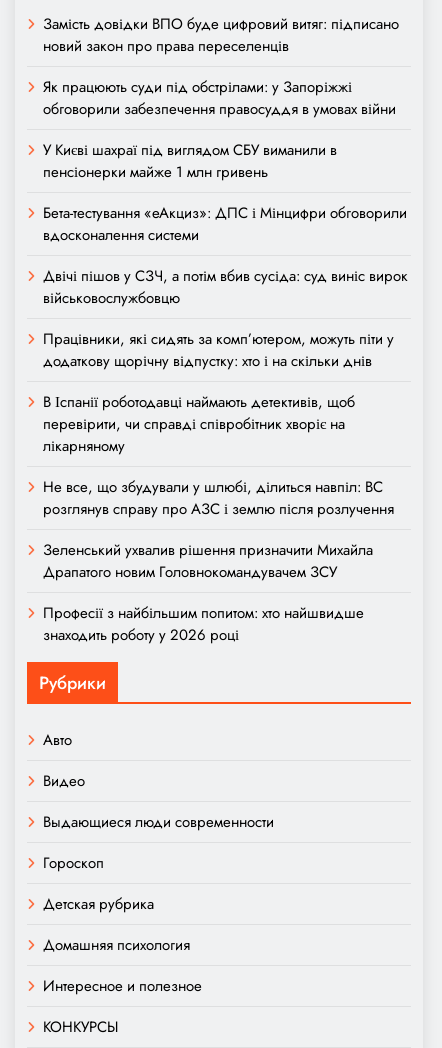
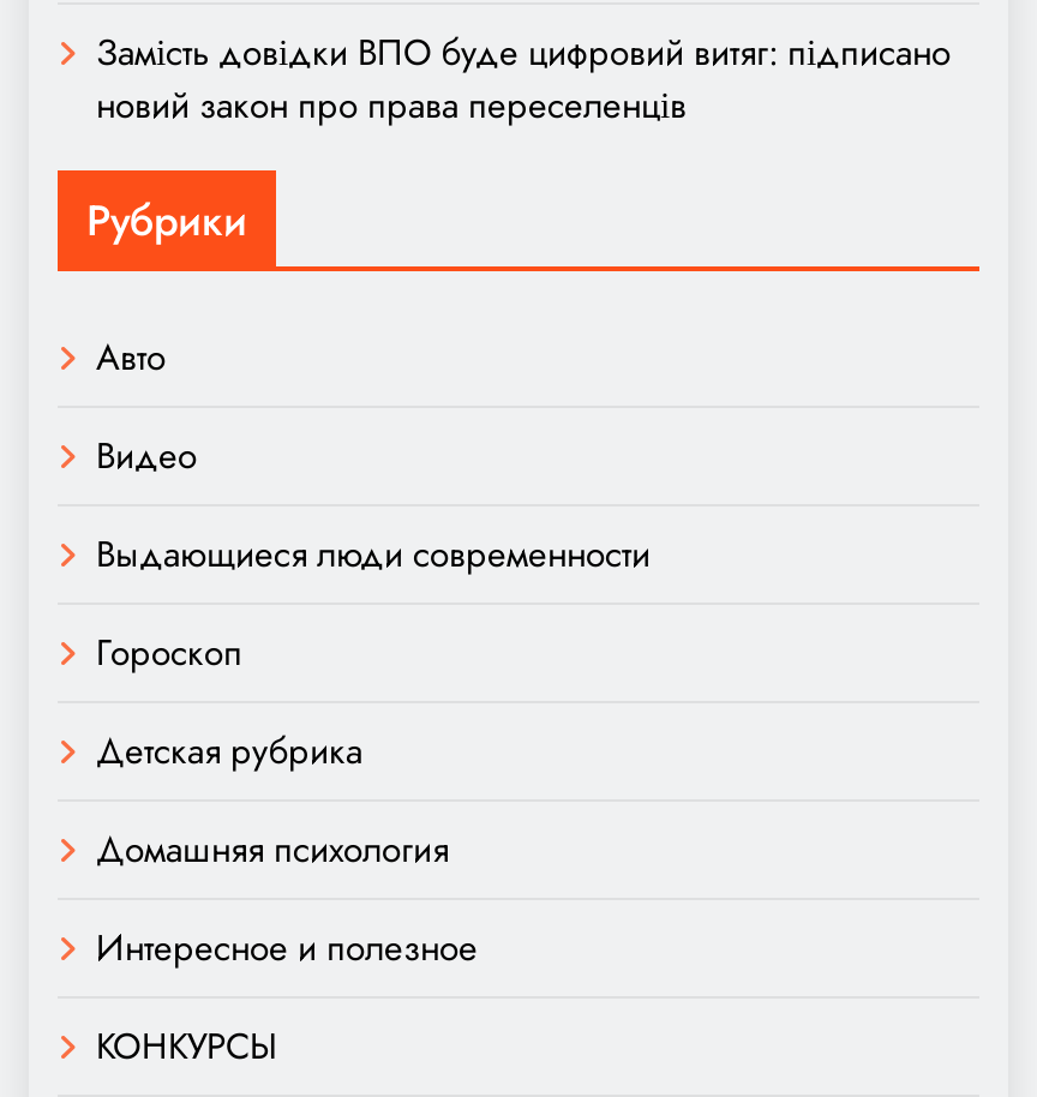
- Як працюють суди під обстрілами: у Запоріжжі
- обговорили забезпечення правосуддя в умовах війни
- У Києві шахраї під виглядом СБУ виманили в
- пенсіонерки майже 1 млн гривень
- Бета-тестування «еАкциз»: ДПС і Мінцифри обговорили
- вдосконалення системи
- Двічі пішов у СЗЧ, а потім вбив сусіда: суд виніс вирок
- військовослужбовцю
- Працівники, які сидять за комп’ютером, можуть піти у
- додаткову щорічну відпустку: хто і на скільки днів
- В Іспанії роботодавці наймають детективів, щоб
- перевірити, чи справді співробітник хворіє на
- лікарняному
- Не все, що збудували у шлюбі, ділиться навпіл: ВС
- розглянув справу про АЗС і землю після розлучення
- Зеленський ухвалив рішення призначити Михайла
- Драпатого новим Головнокомандувачем ЗСУ
- Професії з найбільшим попитом: хто найшвидше
- знаходить роботу у 2026 році
